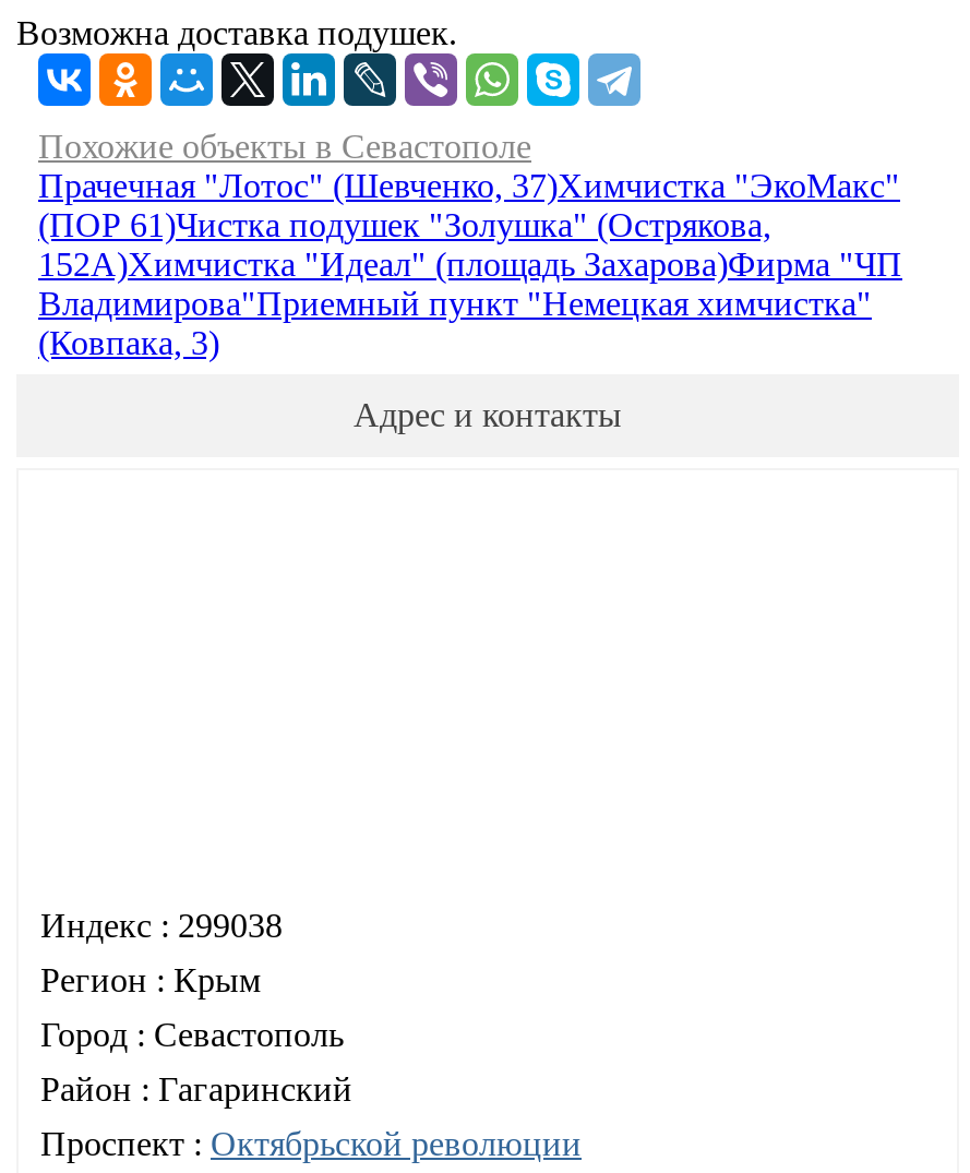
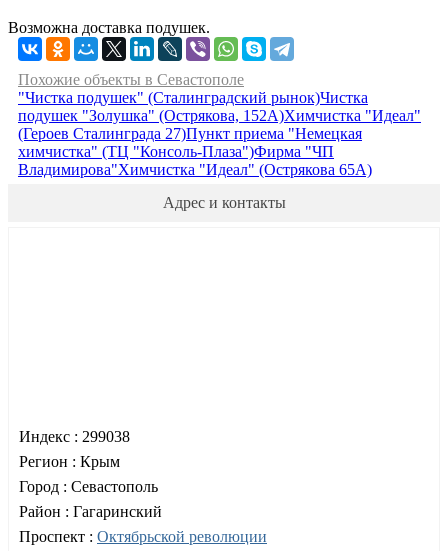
- Прачечная "Лотос" (Шевченко, 37)Химчистка "ЭкоМакс"
- (ПОР 61)Чистка подушек "Золушка" (Острякова,
- 152А)Химчистка "Идеал" (площадь Захарова)Фирма "ЧП
- Владимирова"Приемный пункт "Немецкая химчистка"
- (Ковпака, 3)
+ "Чистка подушек" (Сталинградский рынок)Чистка
+ подушек "Золушка" (Острякова, 152А) Химчистка "Идеал"
+ (Героев Сталинграда 27)Пункт приема "Немецкая
+ химчистка" (ТЦ "Консоль-Плаза")Фирма "ЧП
+ Владимирова"Химчистка "Идеал" (Острякова 65А)
